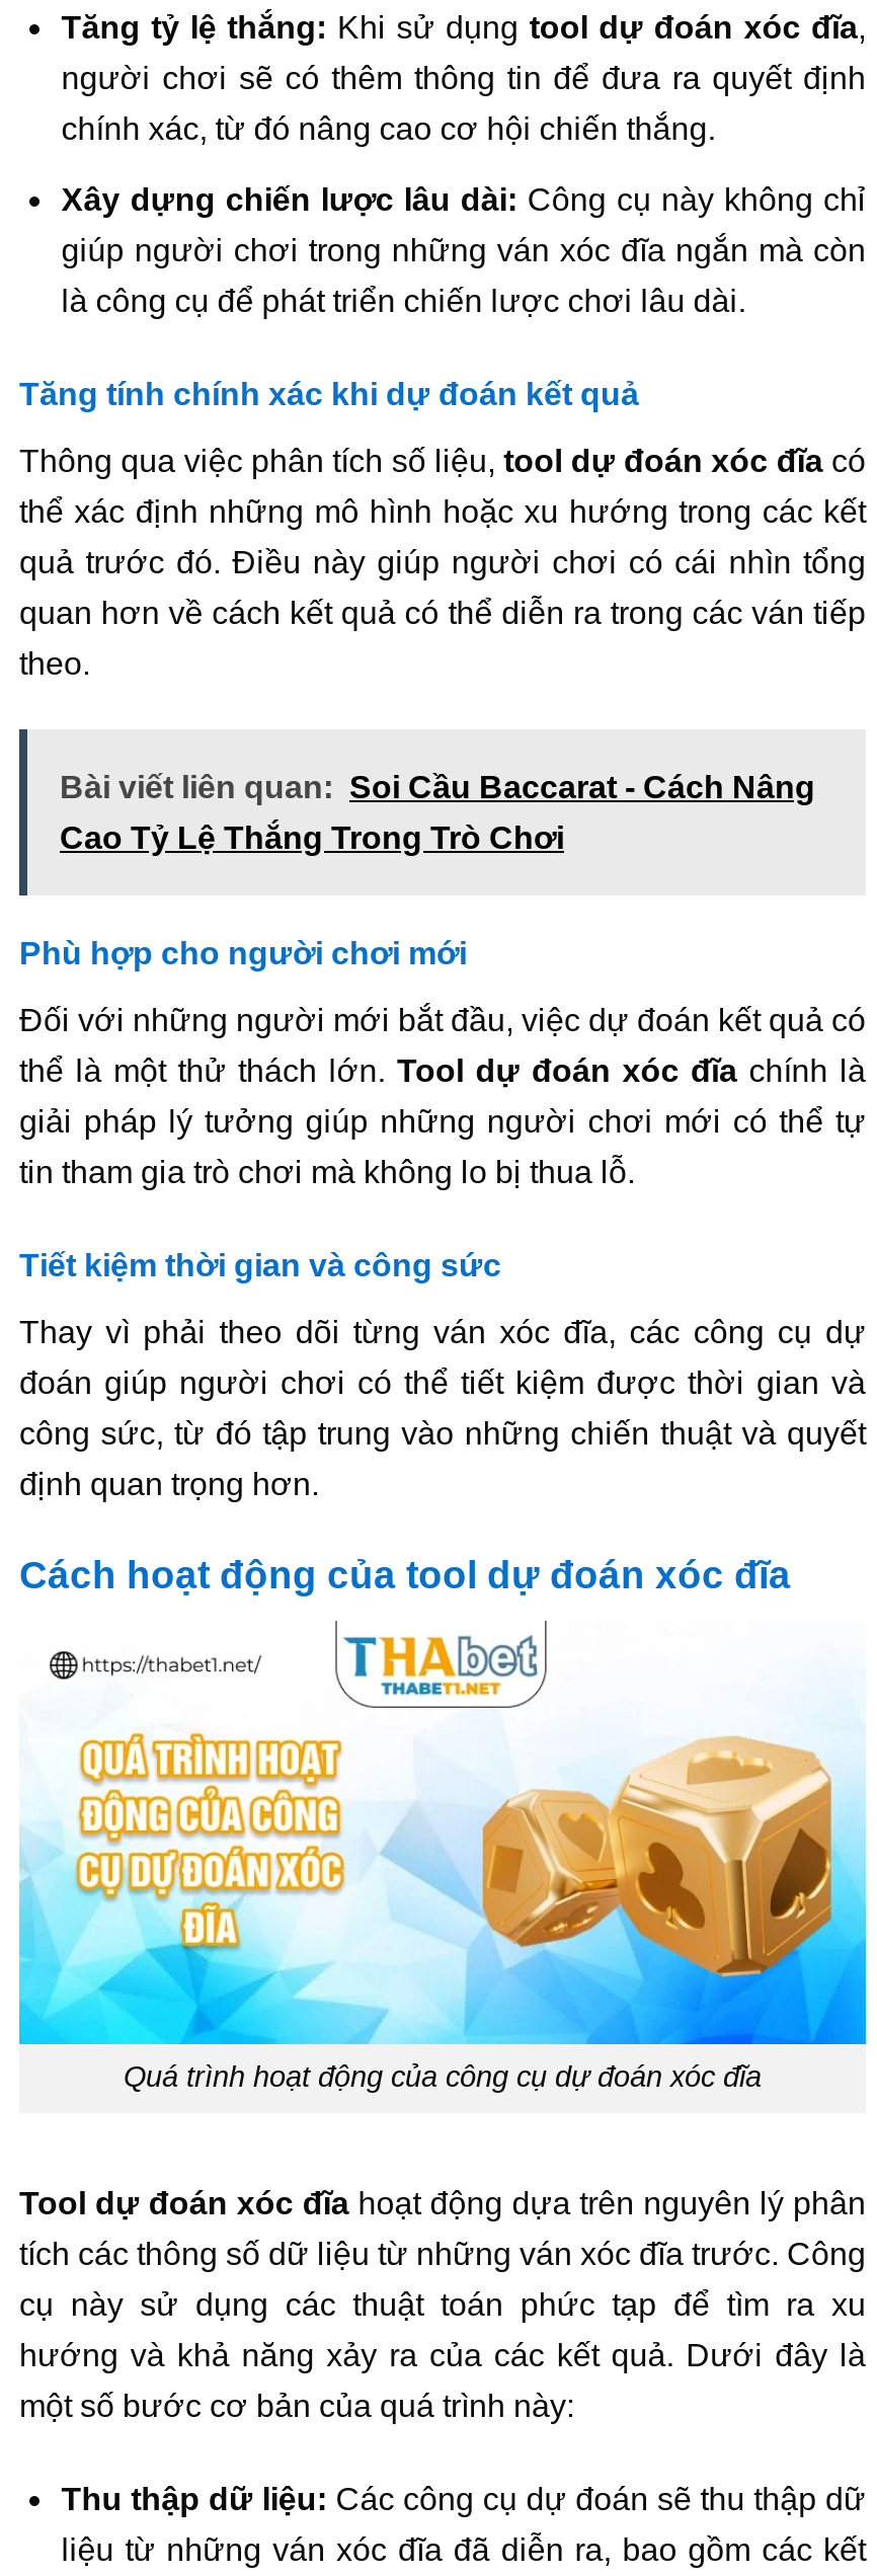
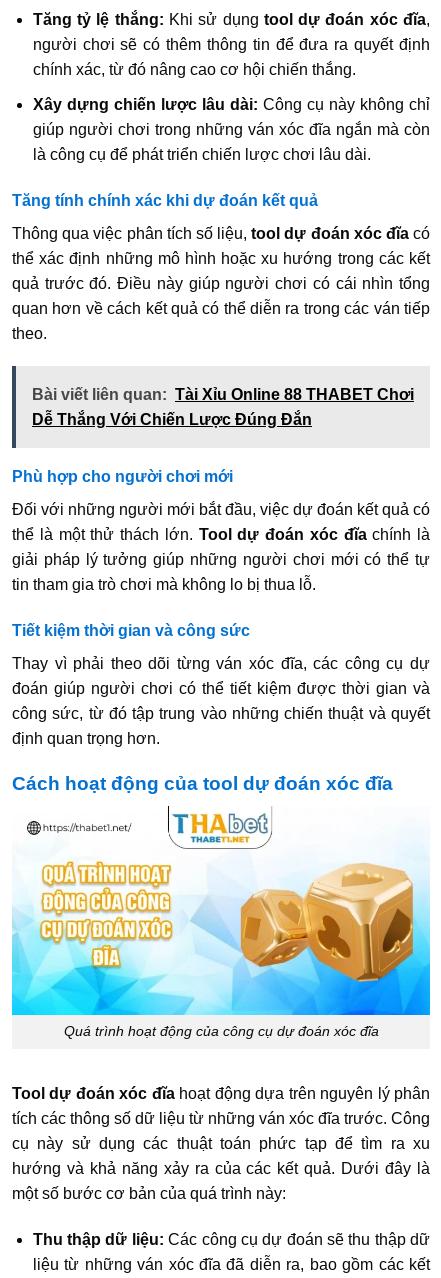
- Bài viết liên quan: Soi Cầu Baccarat - Cách Nâng
+ Bài viết liên quan: Tài Xỉu Online 88 THABET Chơi

- Cao Tỷ Lệ Thắng Trong Trò Chơi
+ Dễ Thắng Với Chiến Lược Đúng Đắn
